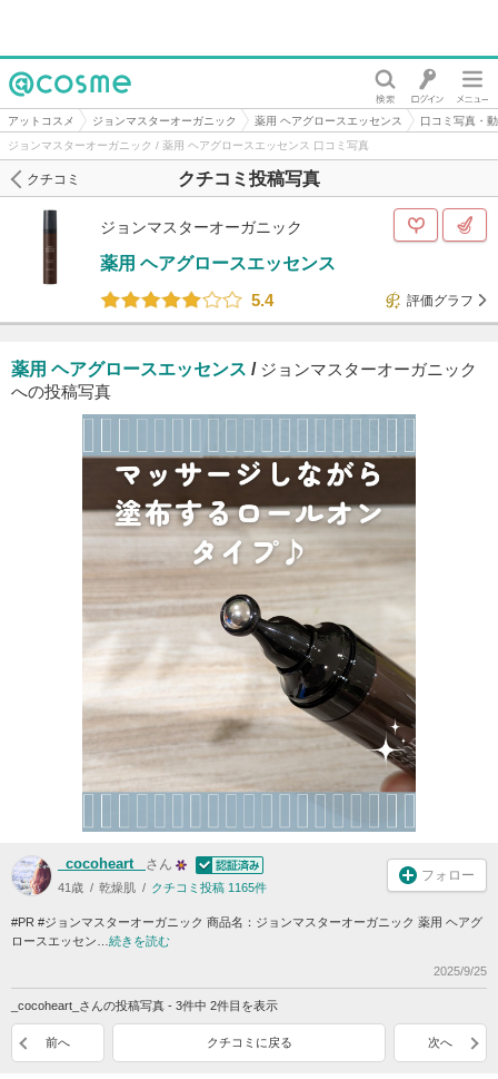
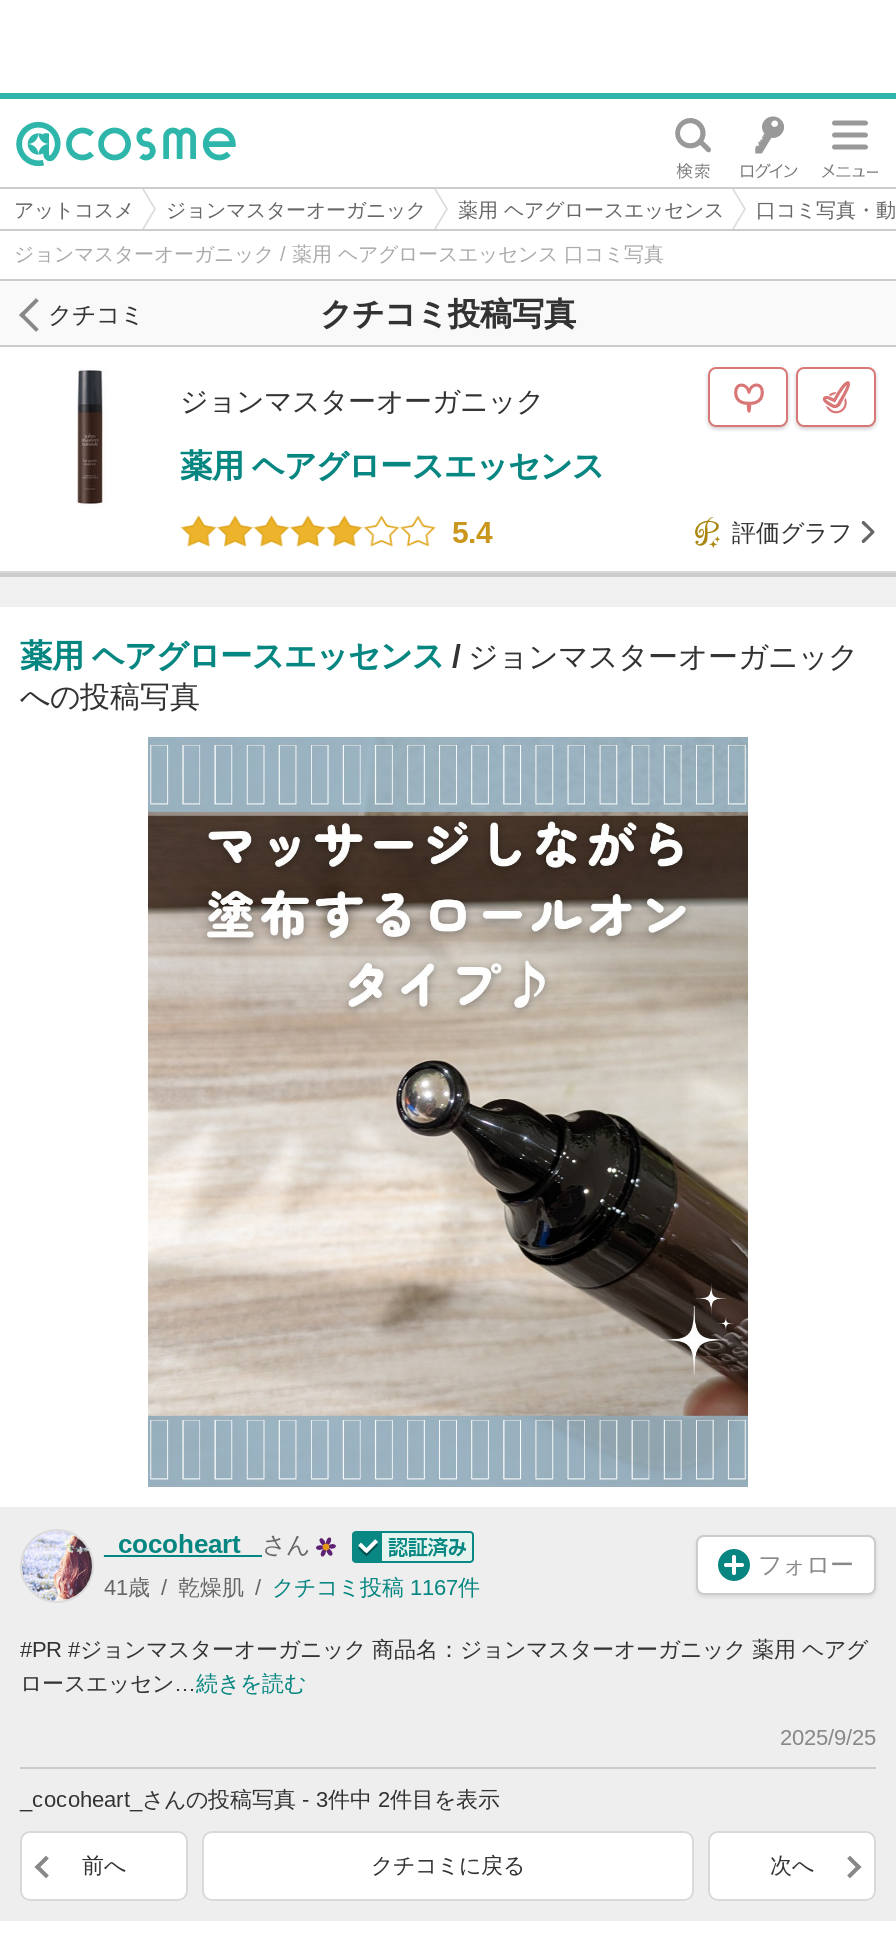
- クチコミ投稿 1165件
+ クチコミ投稿 1167件
